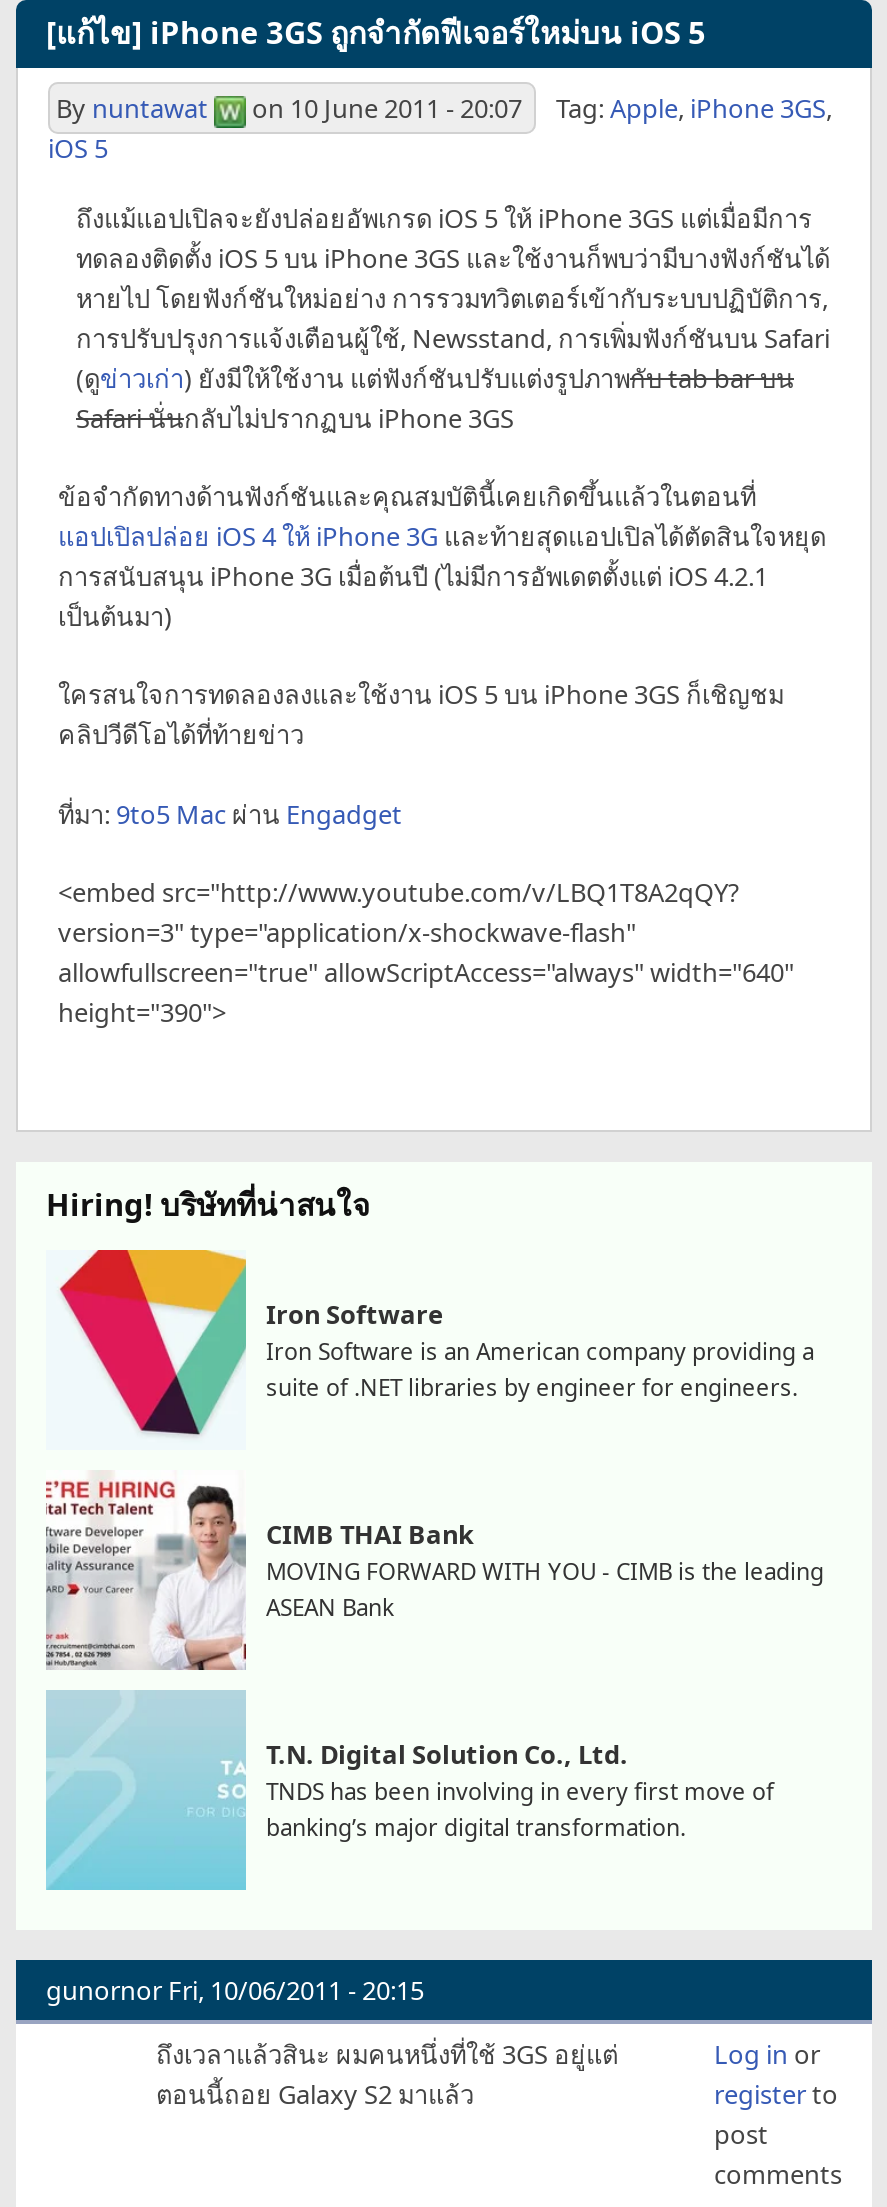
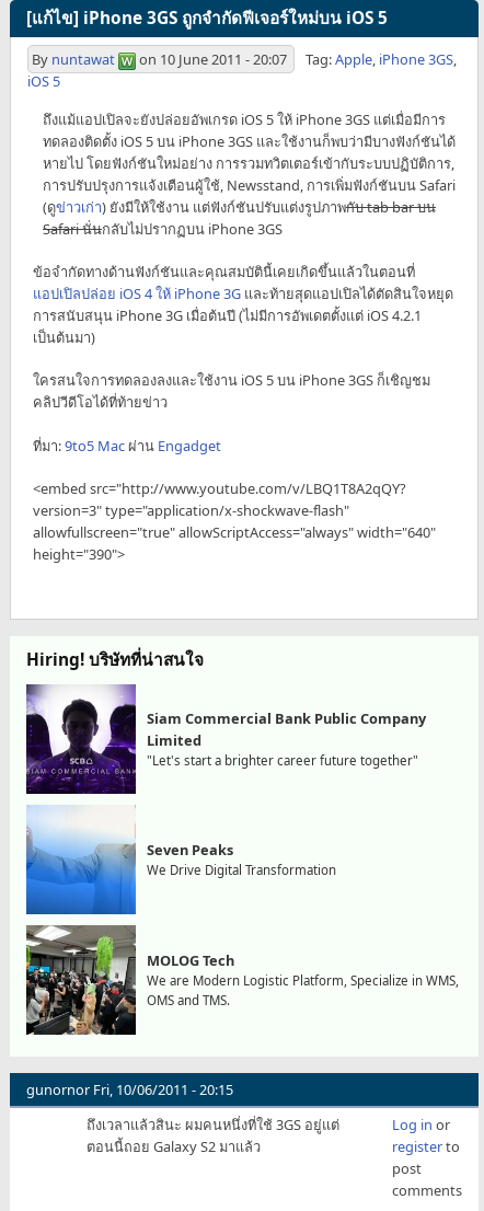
- [image]
- Iron Software
- Iron Software is an American company providing a
- suite of .NET libraries by engineer for engineers.
+ [image]
+ Siam Commercial Bank Public Company
+ Limited
+ "Let's start a brighter career future together"

- [image]
- CIMB THAI Bank
- MOVING FORWARD WITH YOU - CIMB is the leading
- ASEAN Bank
+ [image]
+ Seven Peaks
+ We Drive Digital Transformation

- [image]
- T.N. Digital Solution Co., Ltd.
- TNDS has been involving in every first move of
- banking’s major digital transformation.
+ [image]
+ MOLOG Tech
+ We are Modern Logistic Platform, Specialize in WMS,
+ OMS and TMS.
